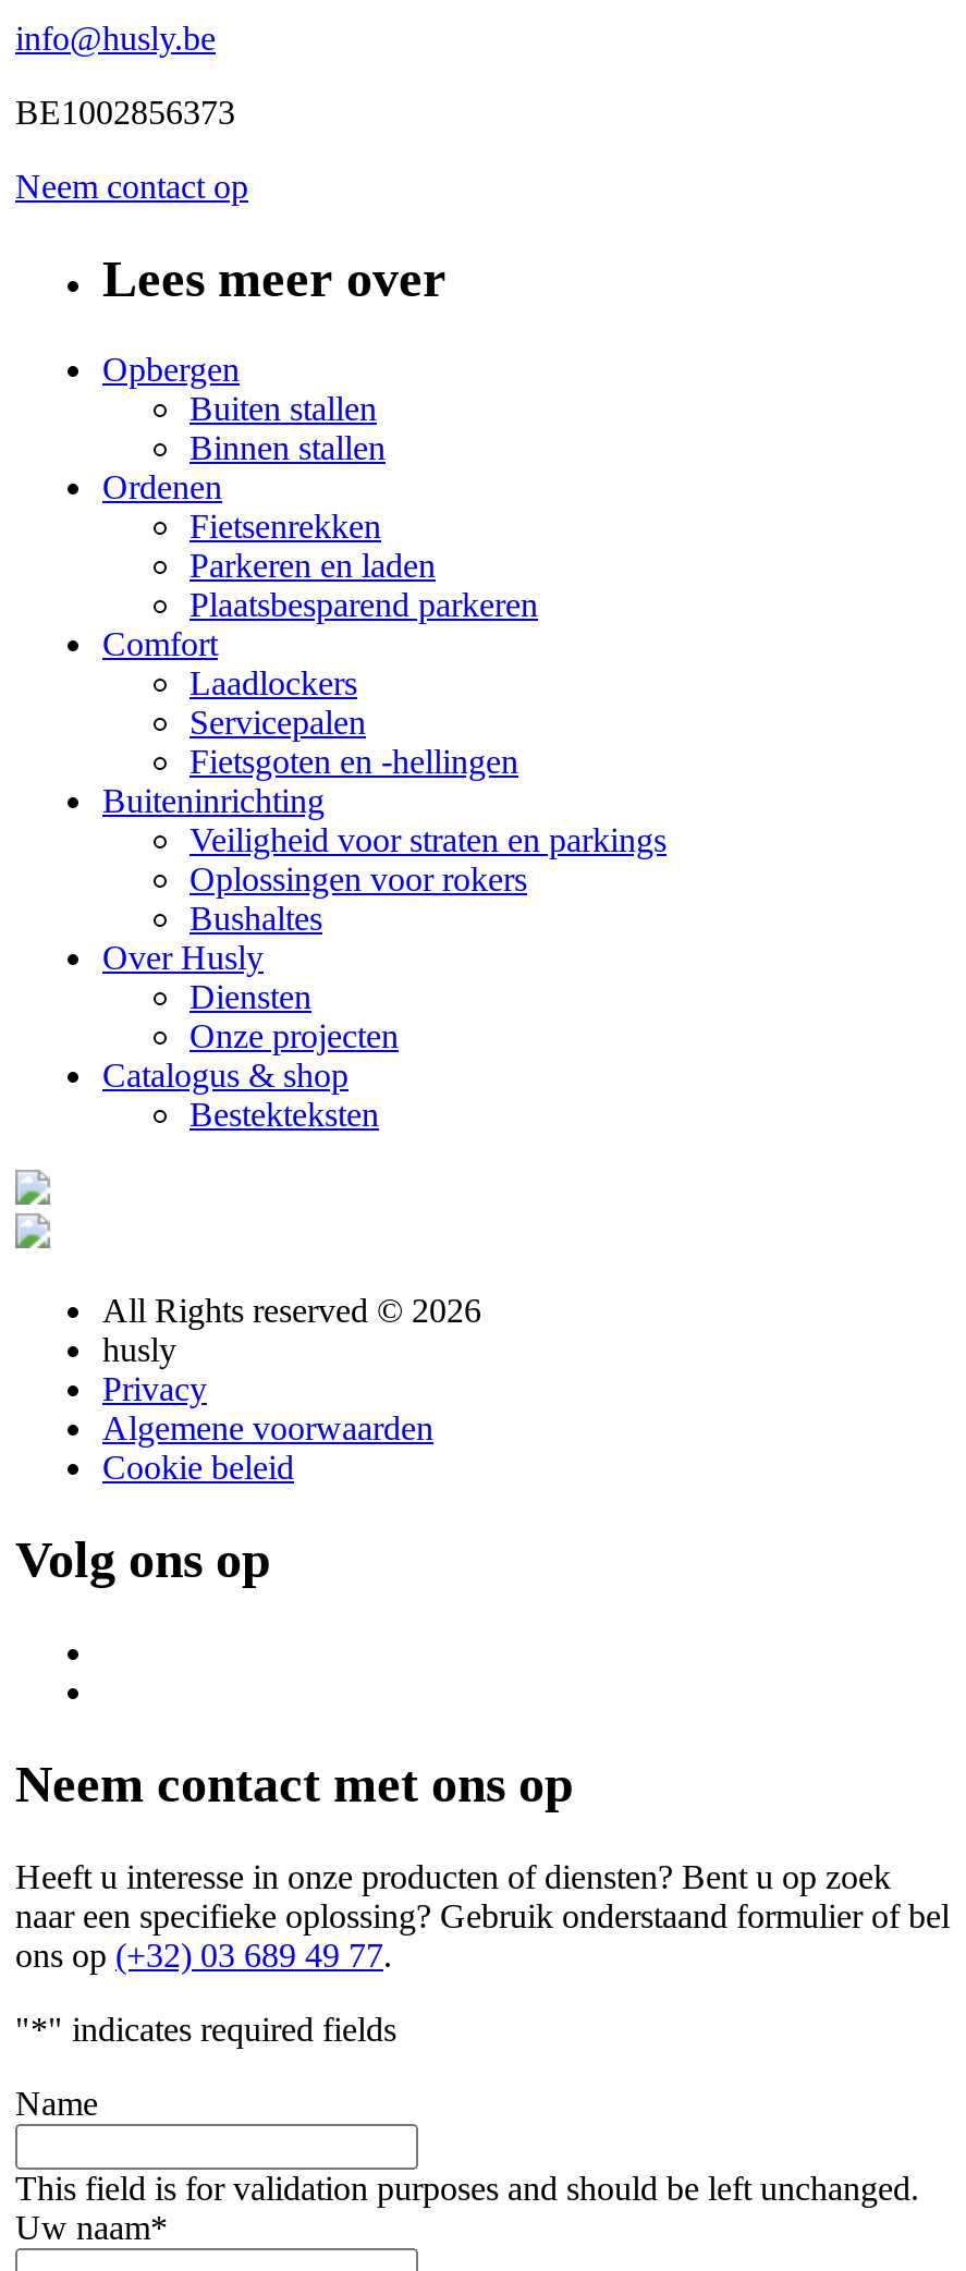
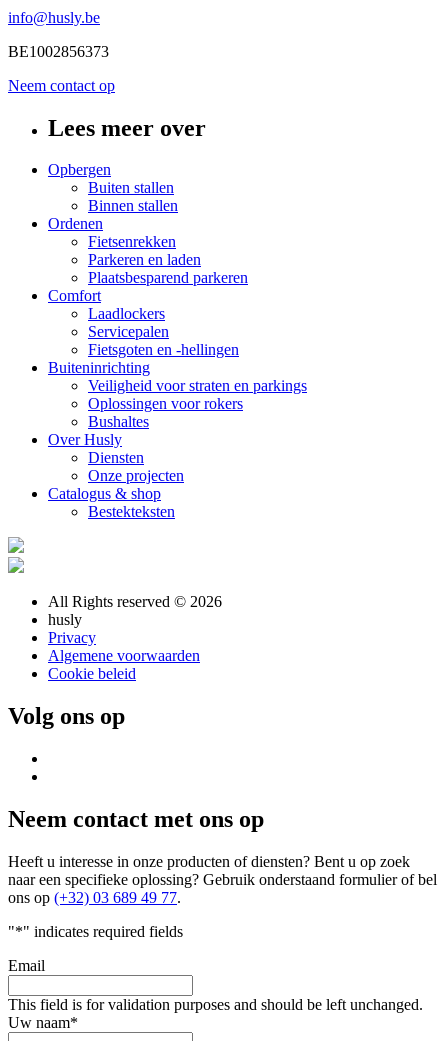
- Name
+ Email
